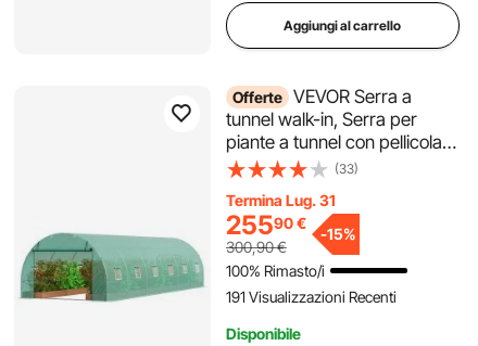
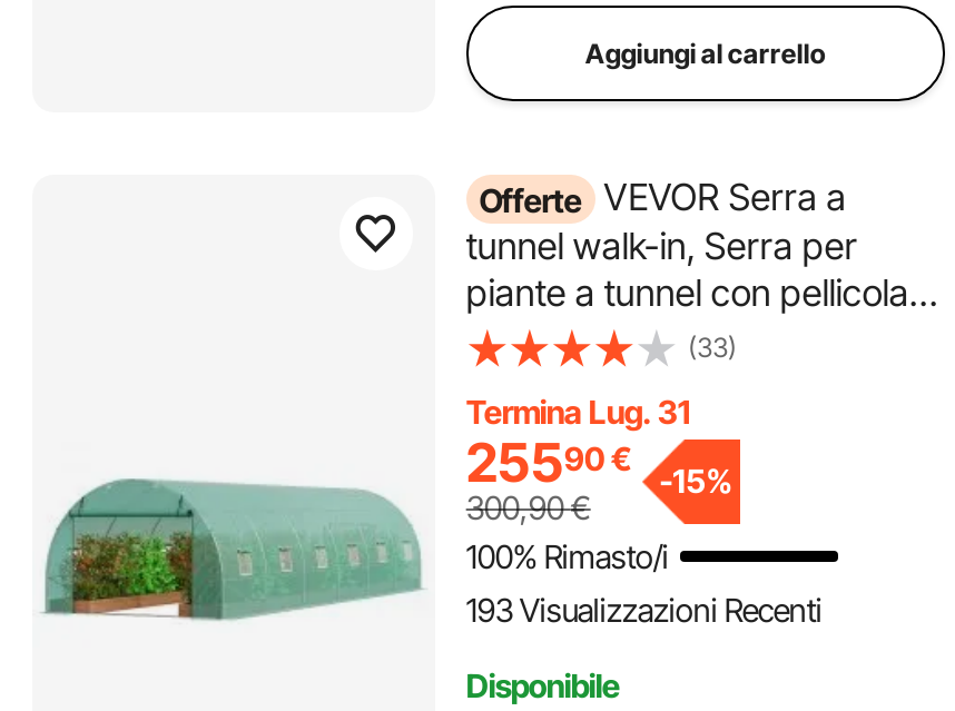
- 191 Visualizzazioni Recenti
+ 193 Visualizzazioni Recenti
